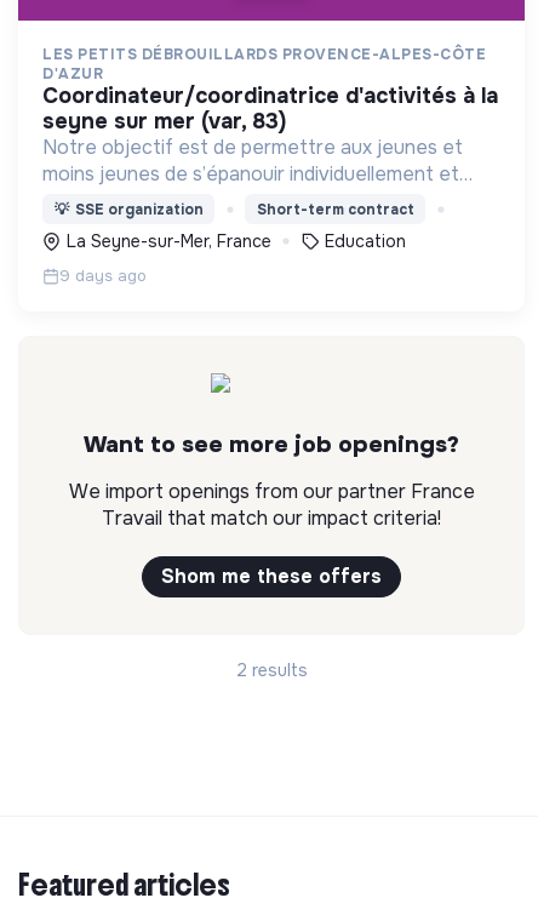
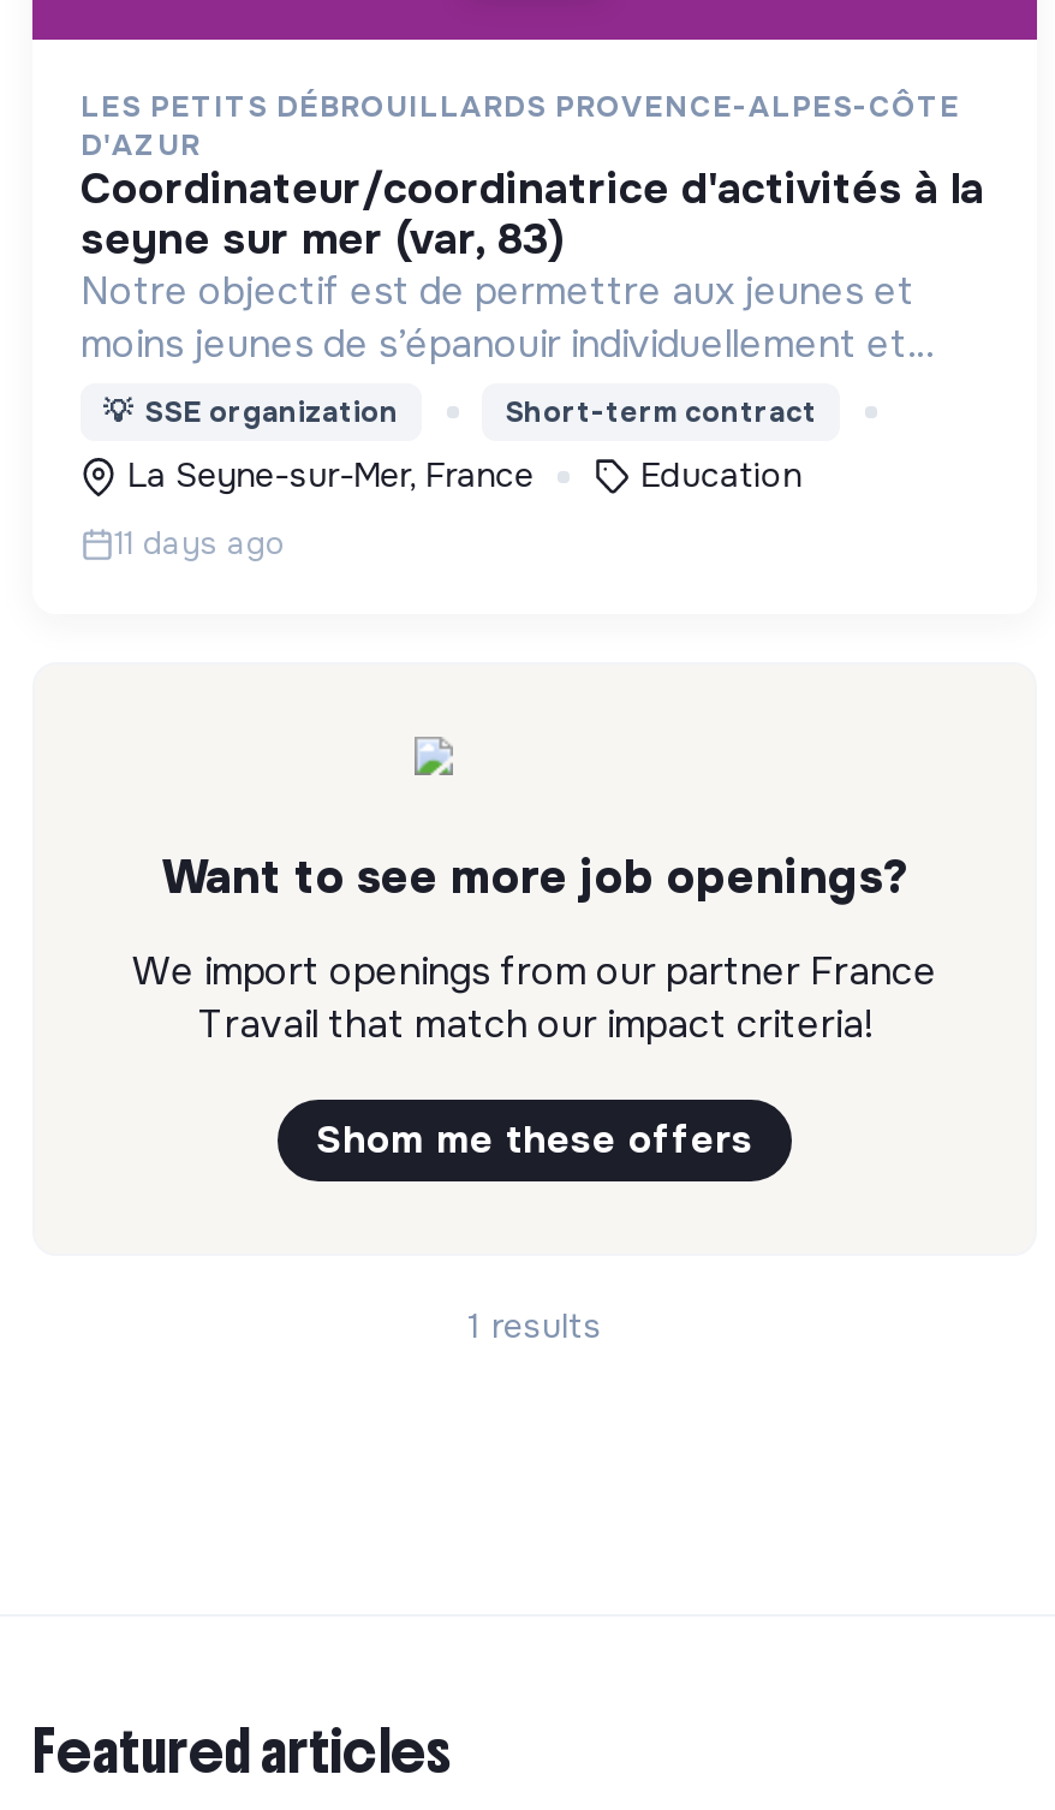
- 9 days ago
+ 11 days ago

- 2 results
+ 1 results
